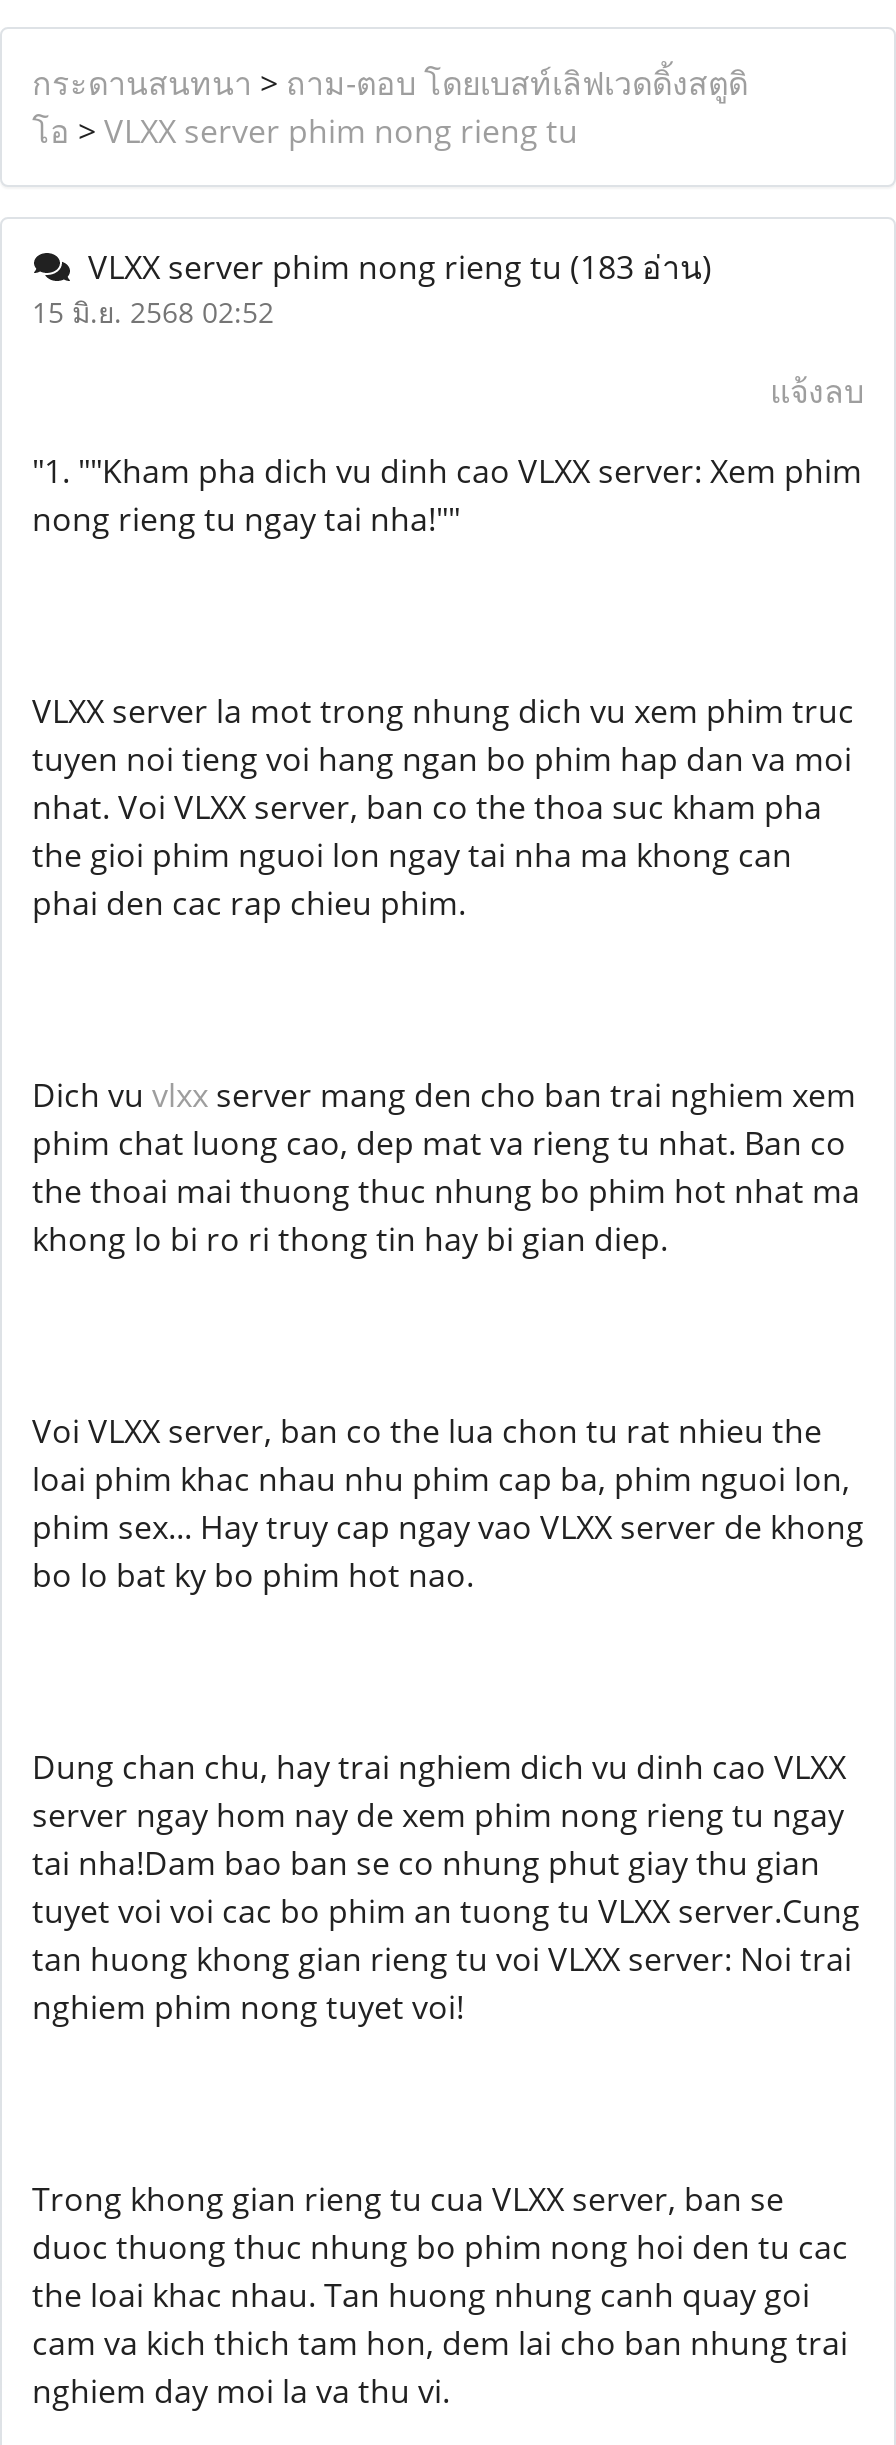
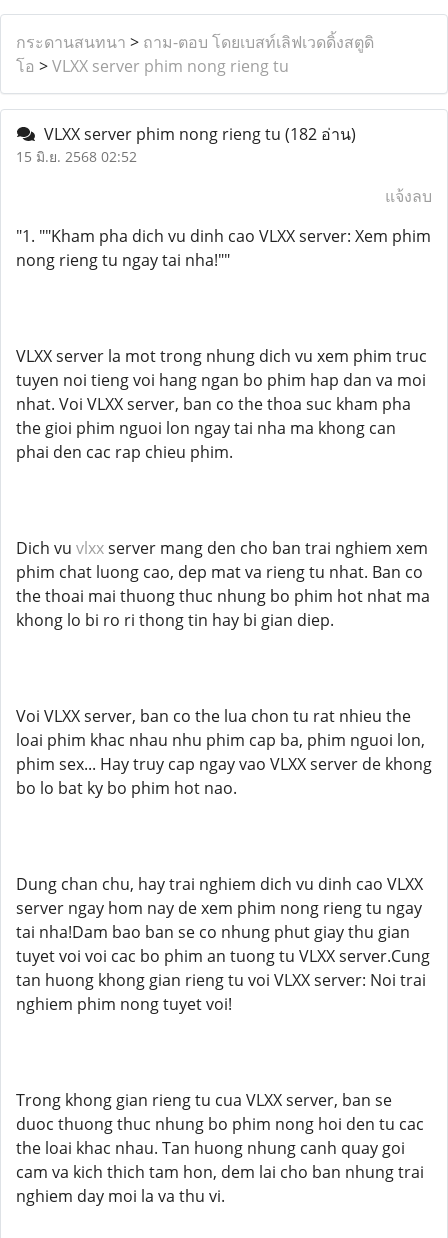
- VLXX server phim nong rieng tu (183 อ่าน)
+ VLXX server phim nong rieng tu (182 อ่าน)
